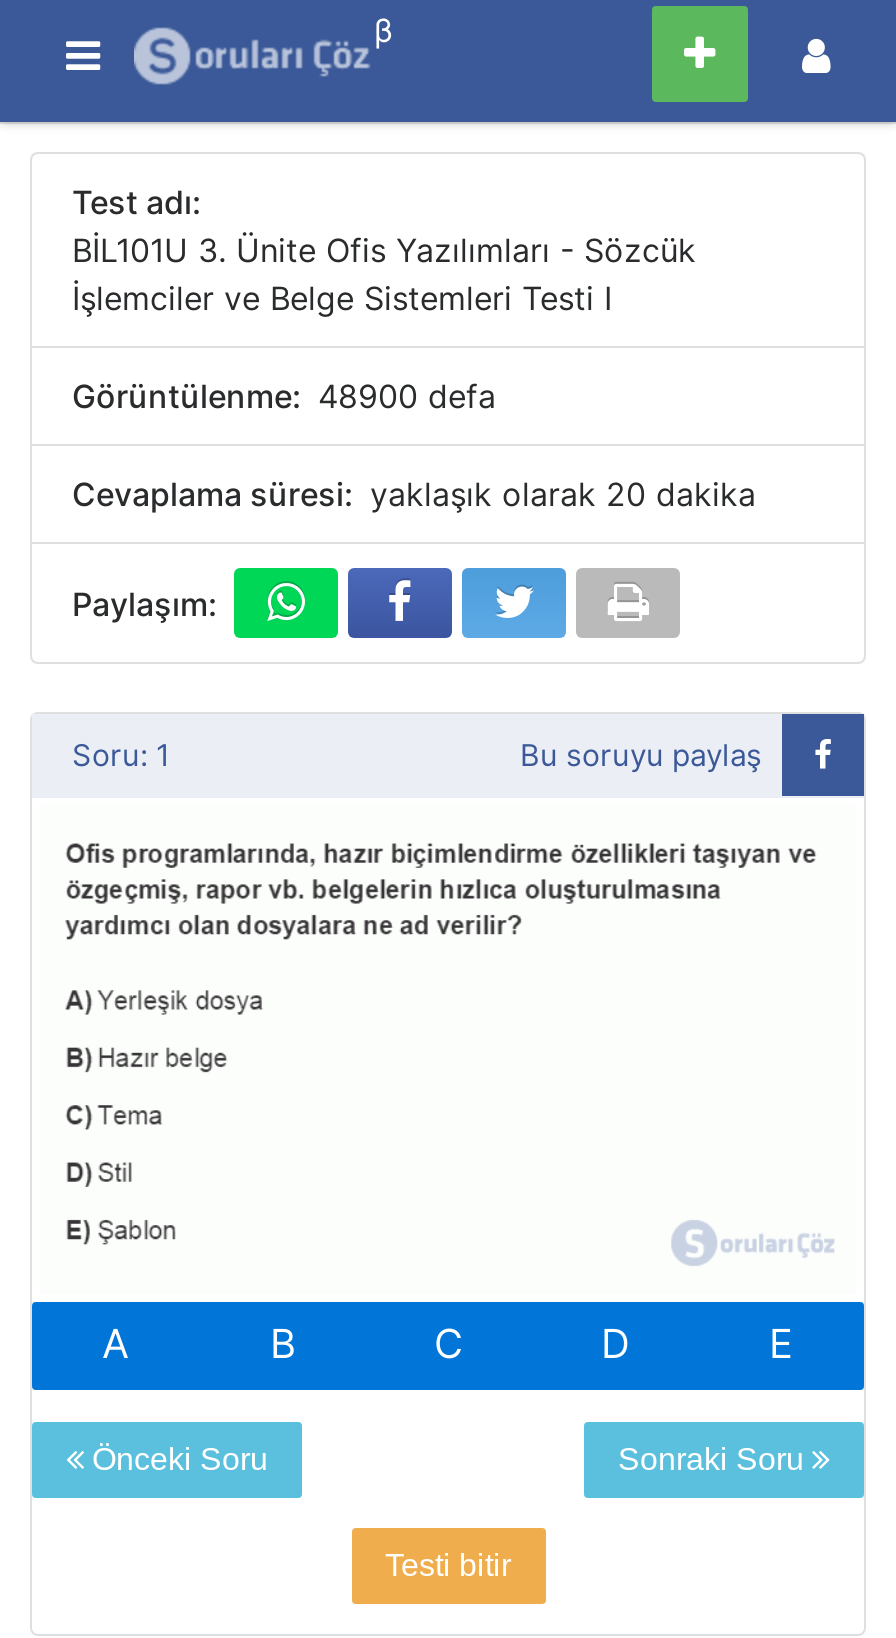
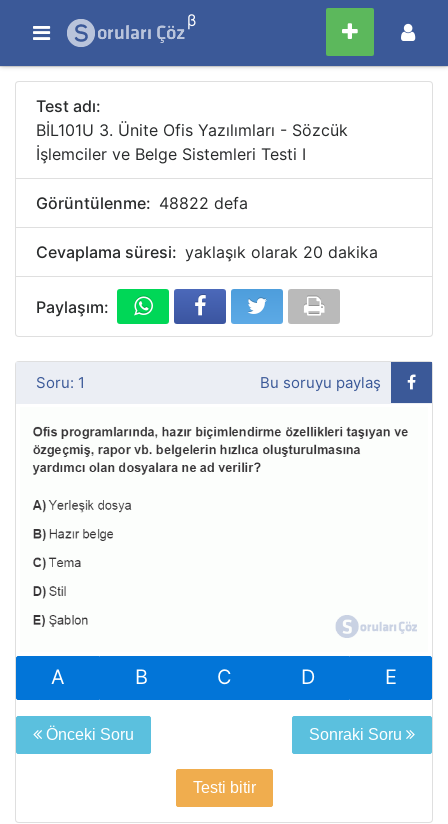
- Görüntülenme: 48900 defa
+ Görüntülenme: 48822 defa
